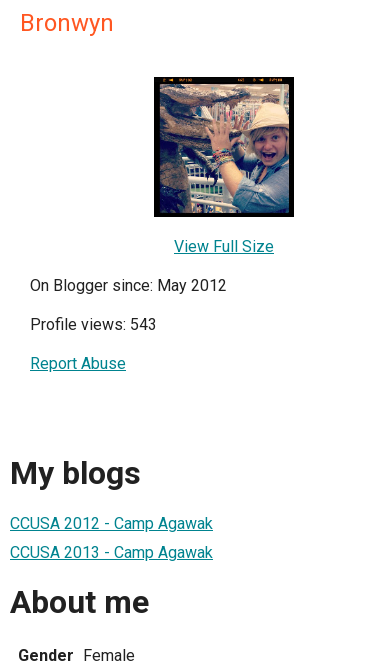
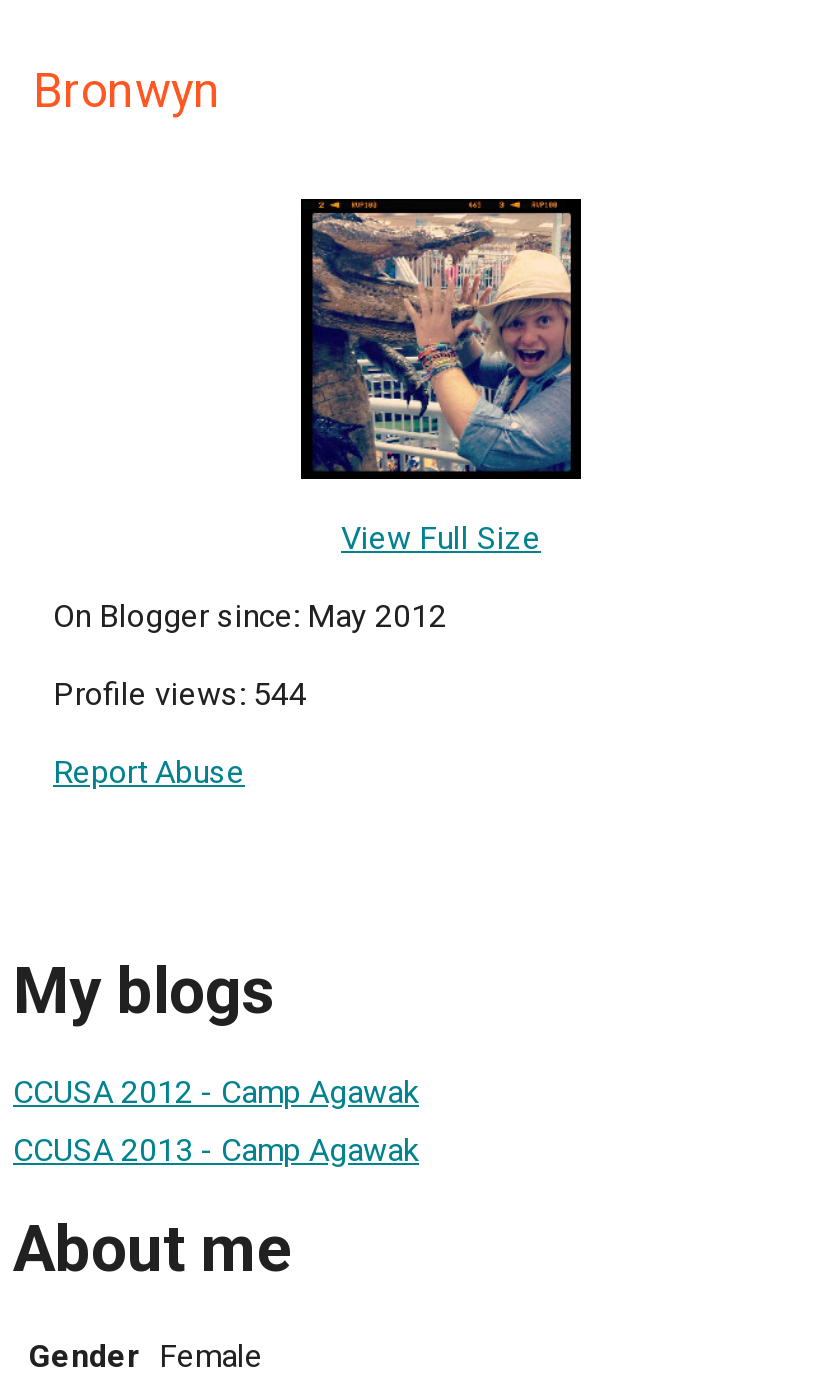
- Profile views: 543
+ Profile views: 544
